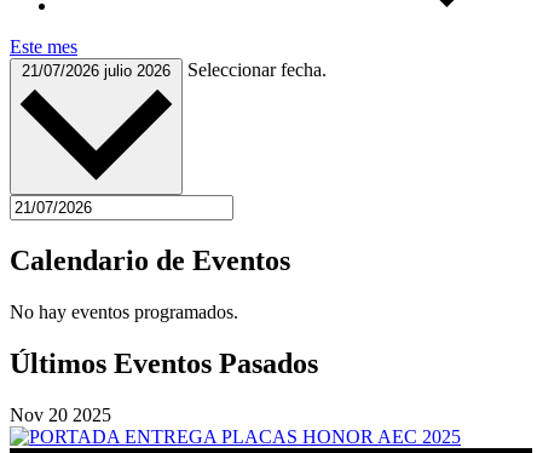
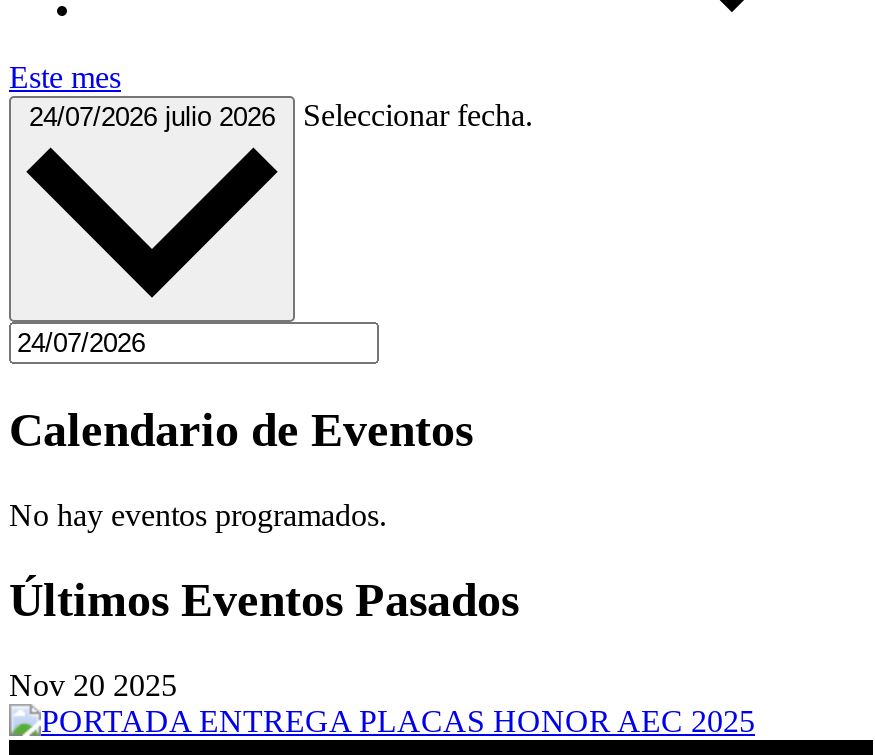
- 21/07/2026 julio 2026 Seleccionar fecha.
+ 24/07/2026 julio 2026 Seleccionar fecha.
